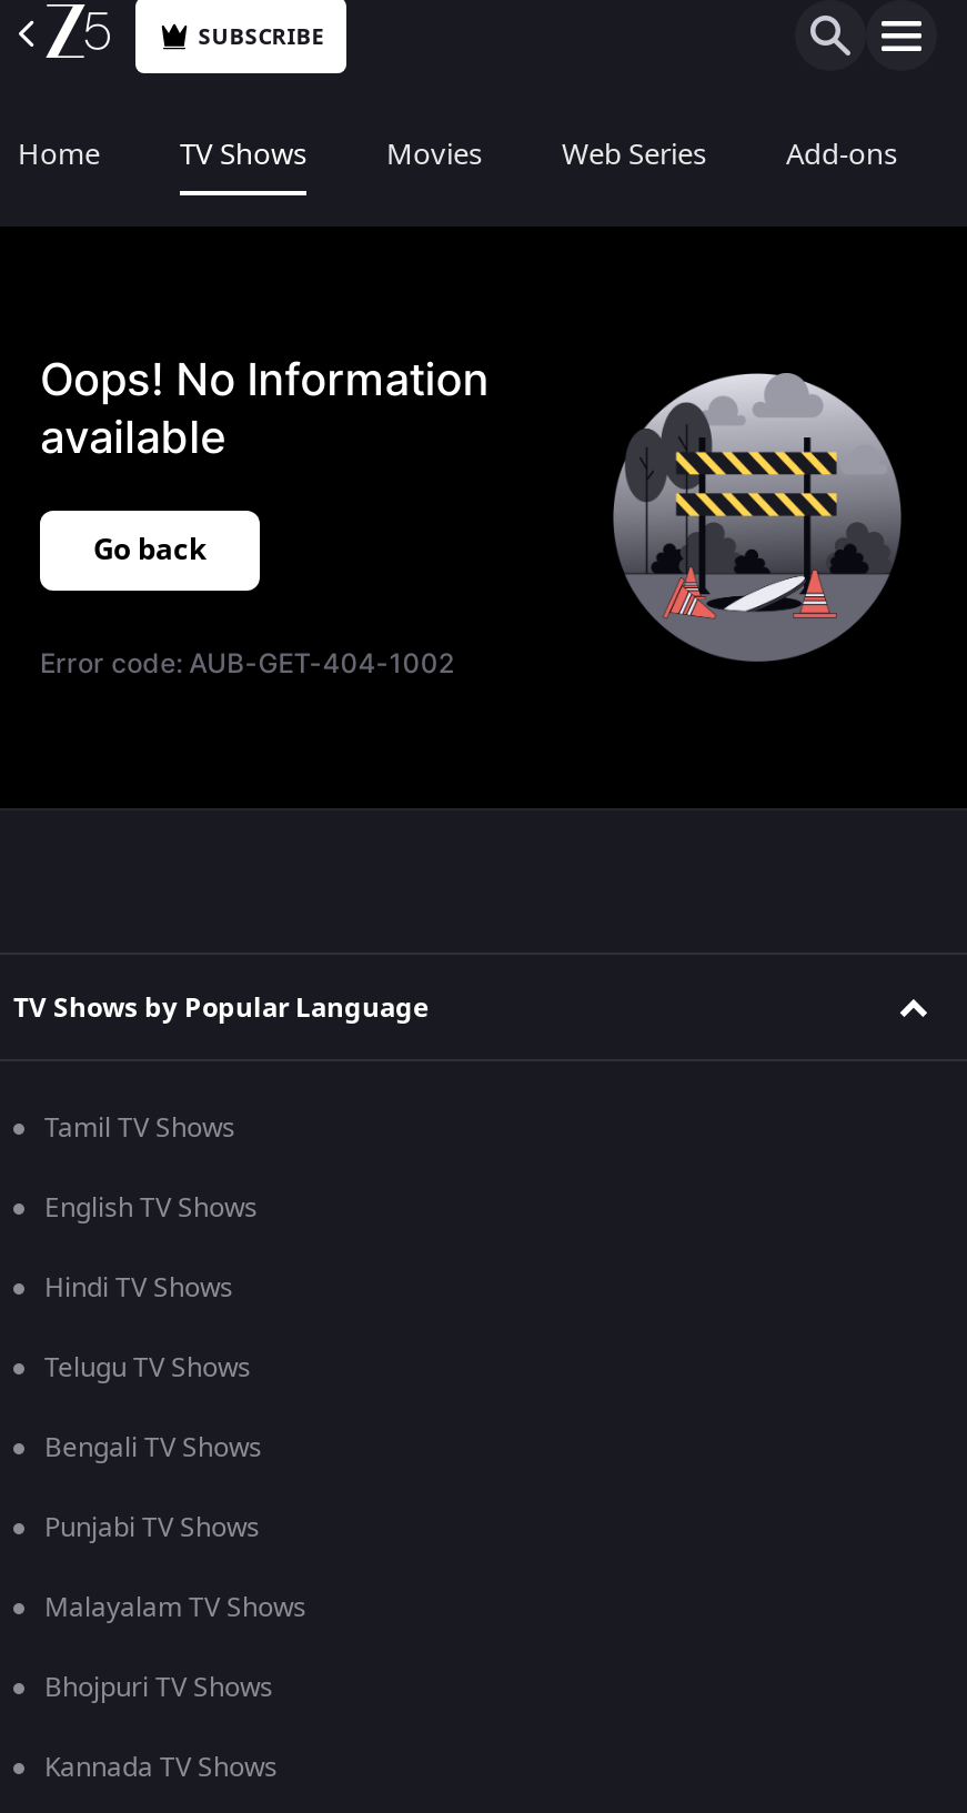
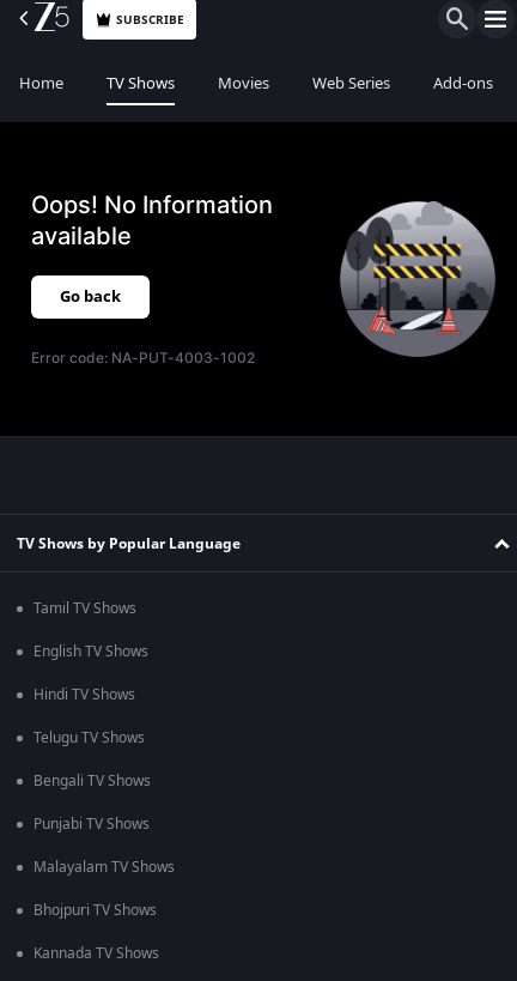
- Error code: AUB-GET-404-1002
+ Error code: NA-PUT-4003-1002
